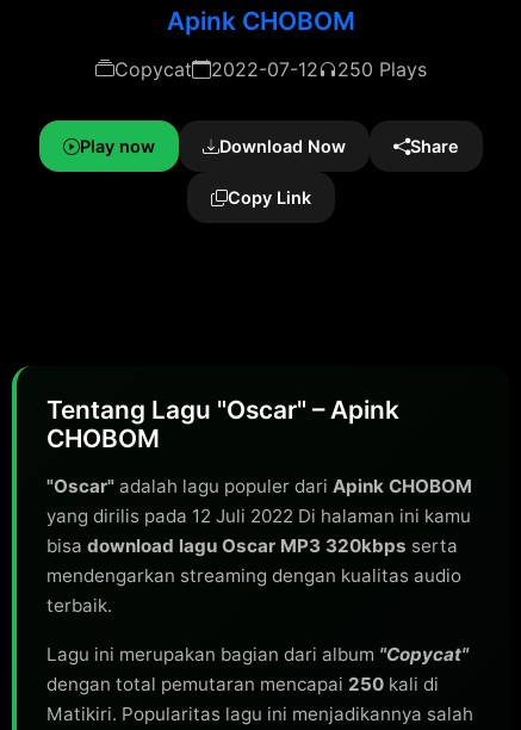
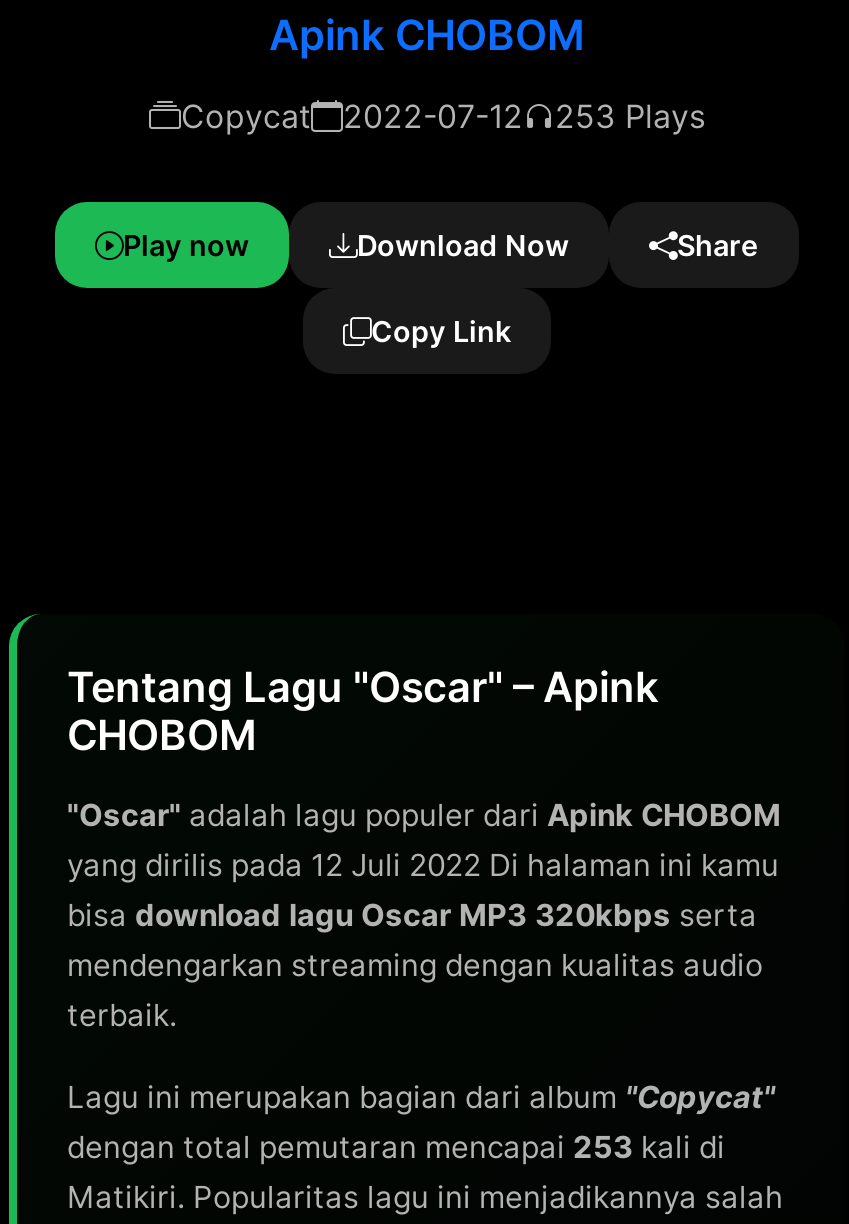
- 250 Plays
+ 253 Plays

- dengan total pemutaran mencapai 250 kali di
+ dengan total pemutaran mencapai 253 kali di
